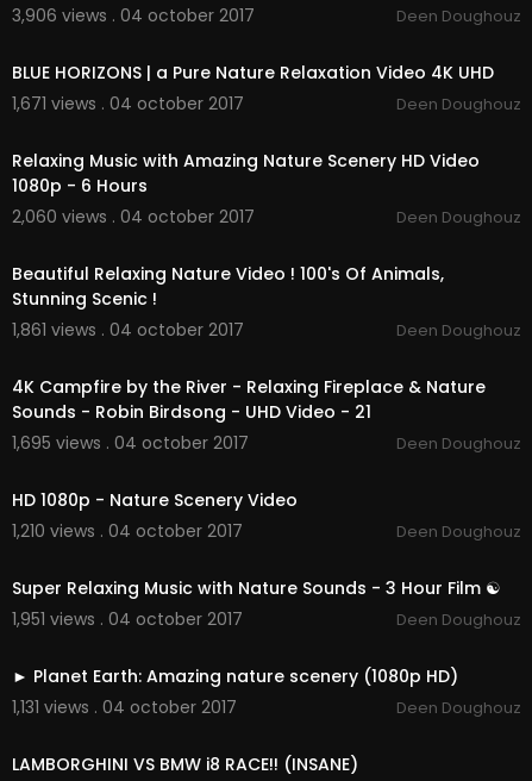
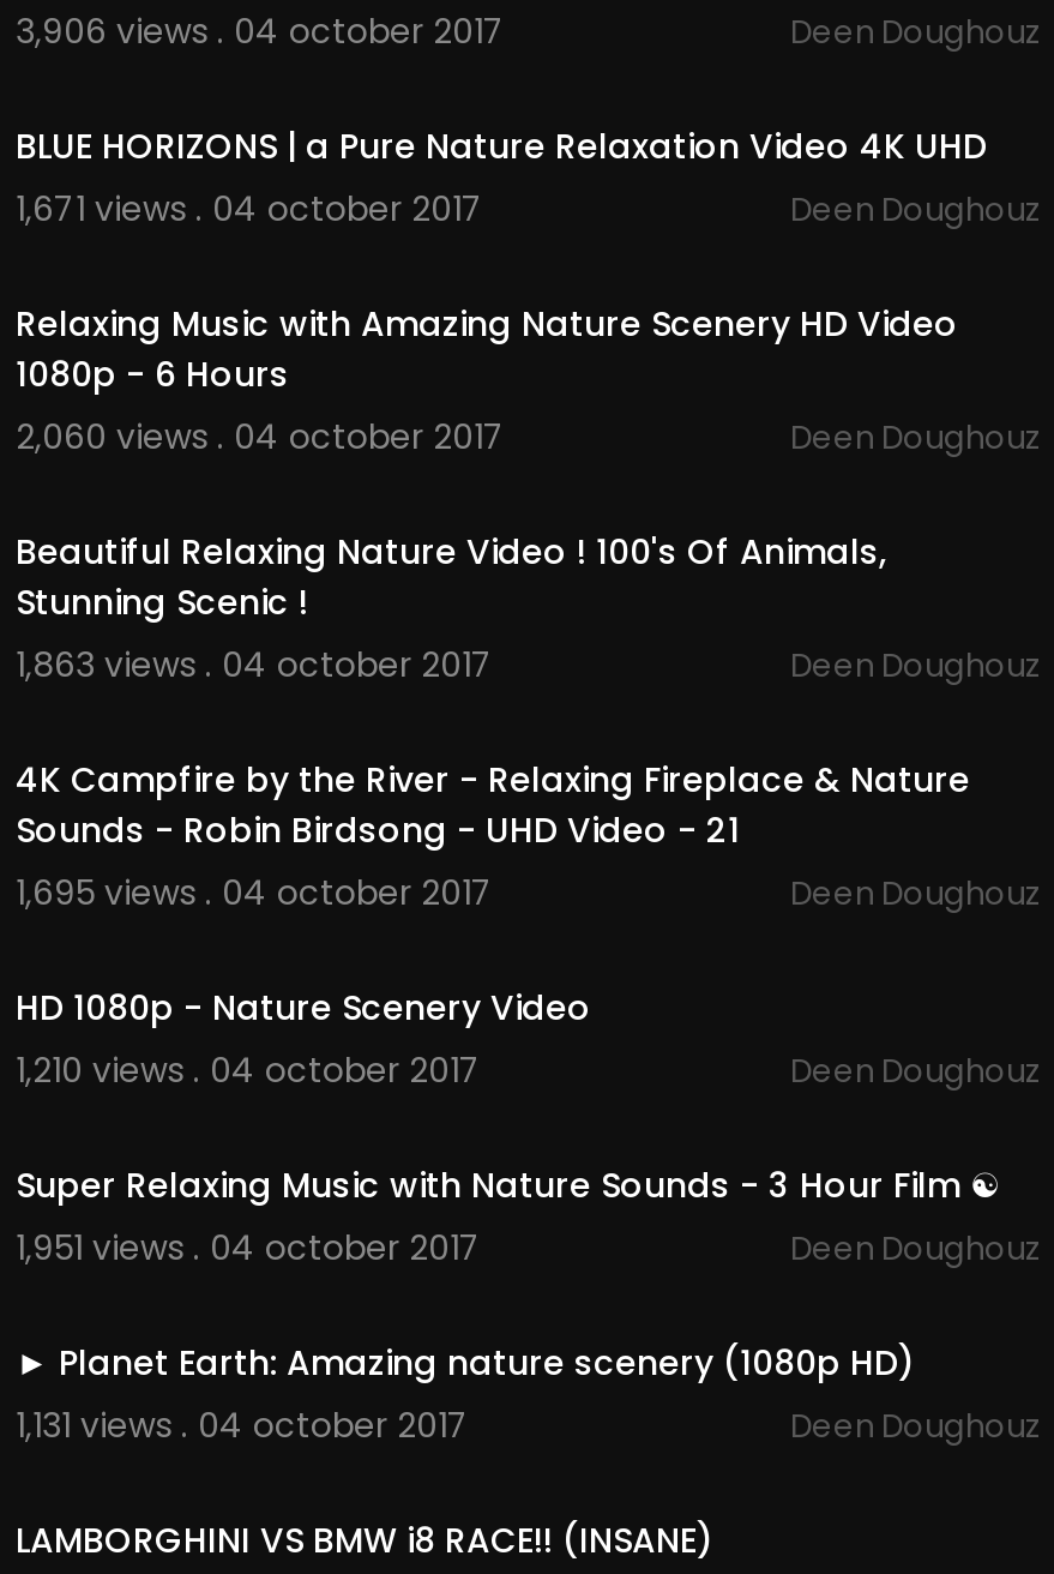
- 1,861 views . 04 october 2017
+ 1,863 views . 04 october 2017
